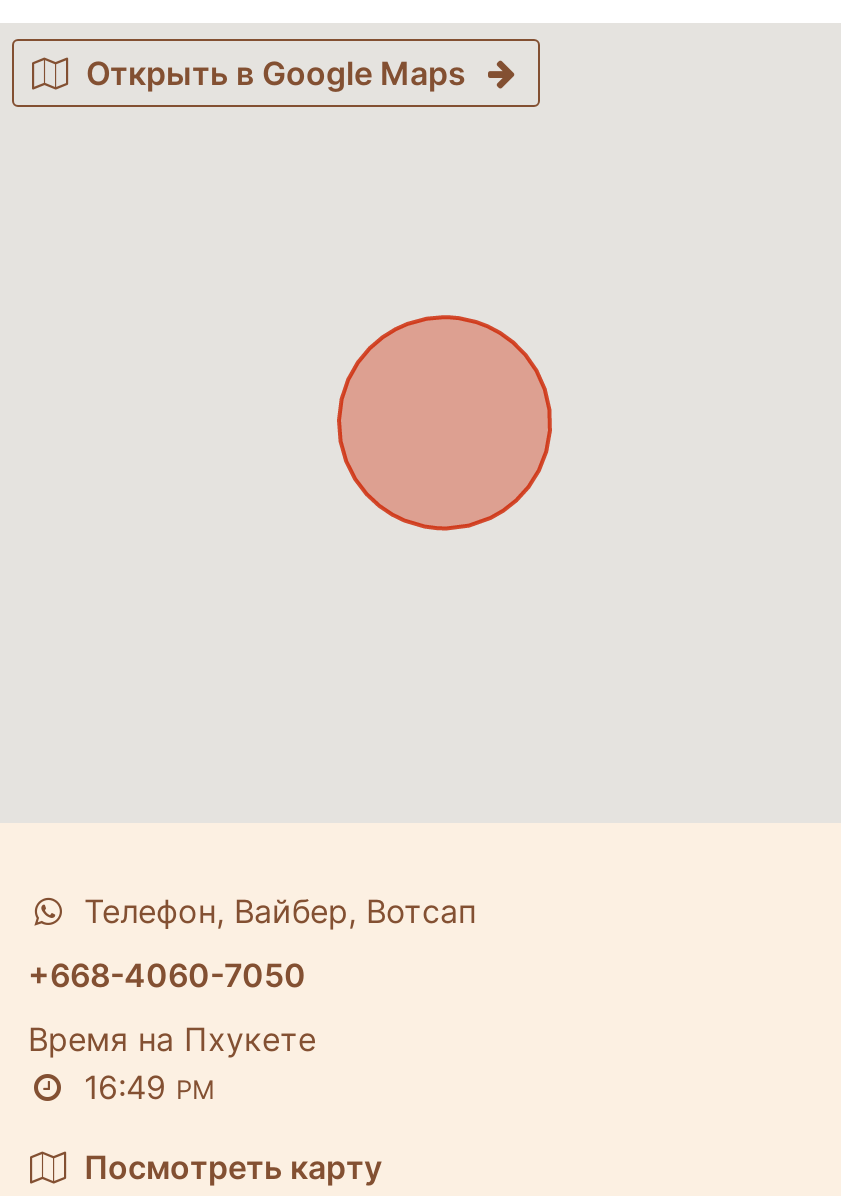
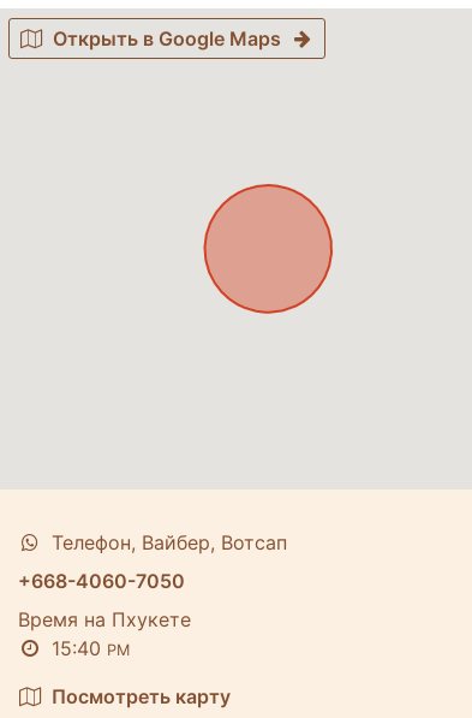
- 16:49 PM
+ 15:40 PM
